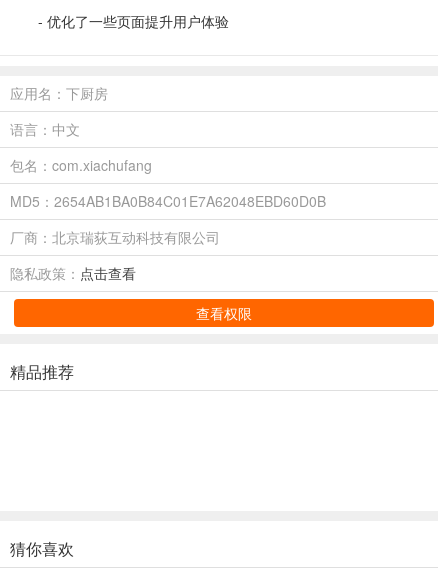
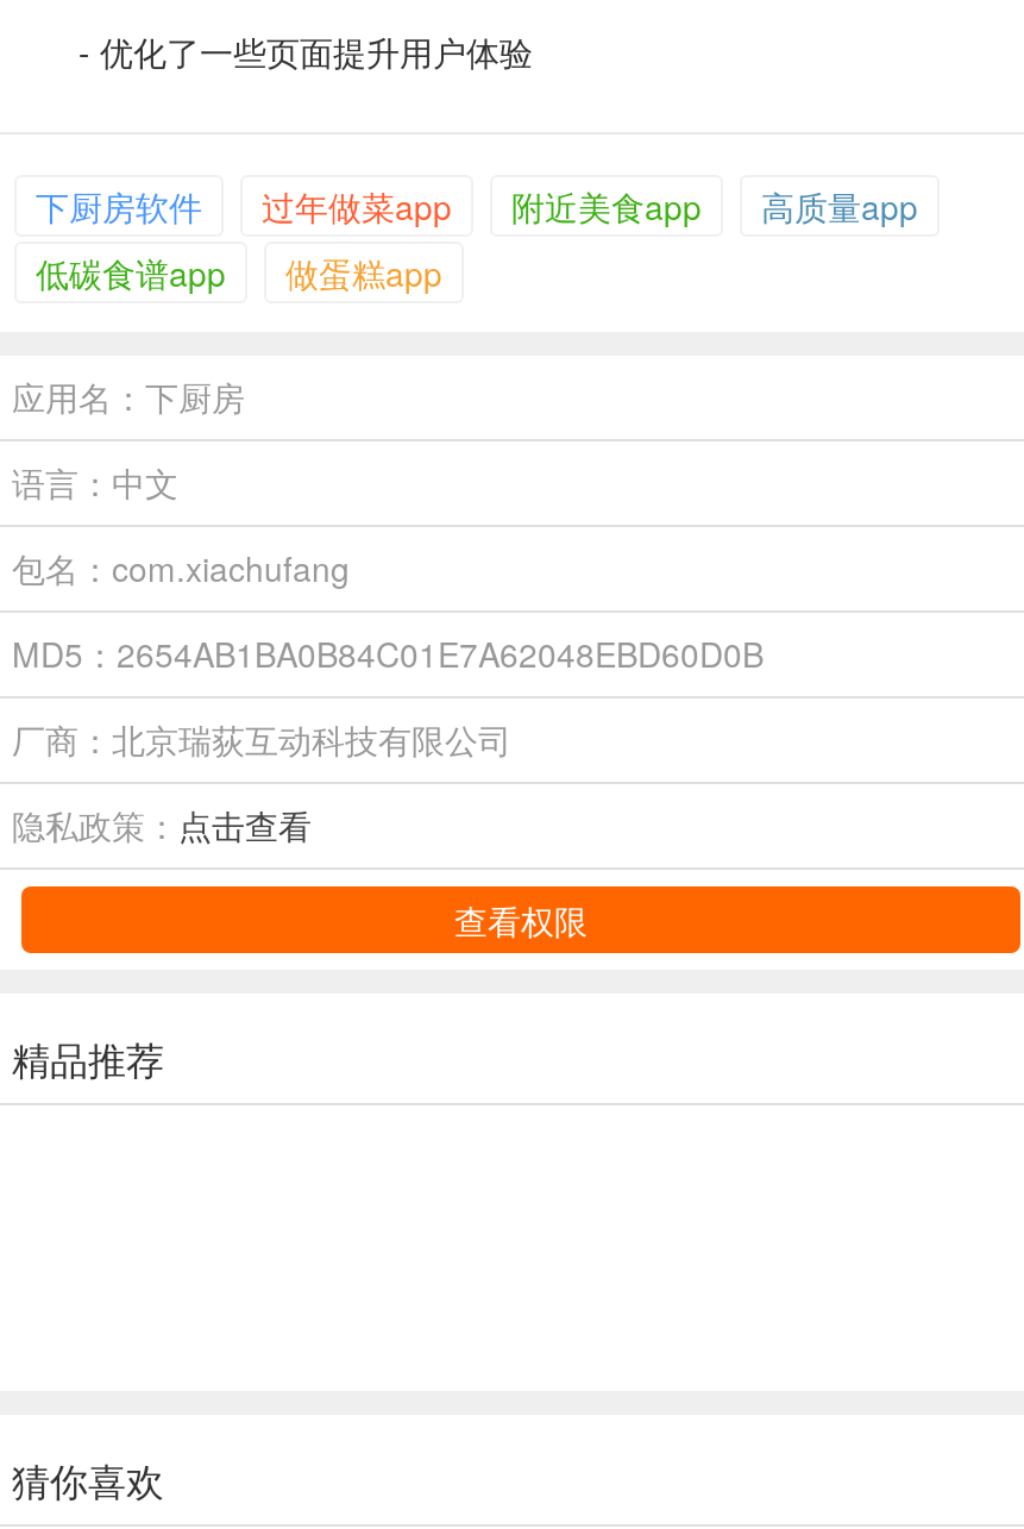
+ 下厨房软件
+ 过年做菜app
+ 附近美食app
+ 高质量app
+ 低碳食谱app
+ 做蛋糕app
